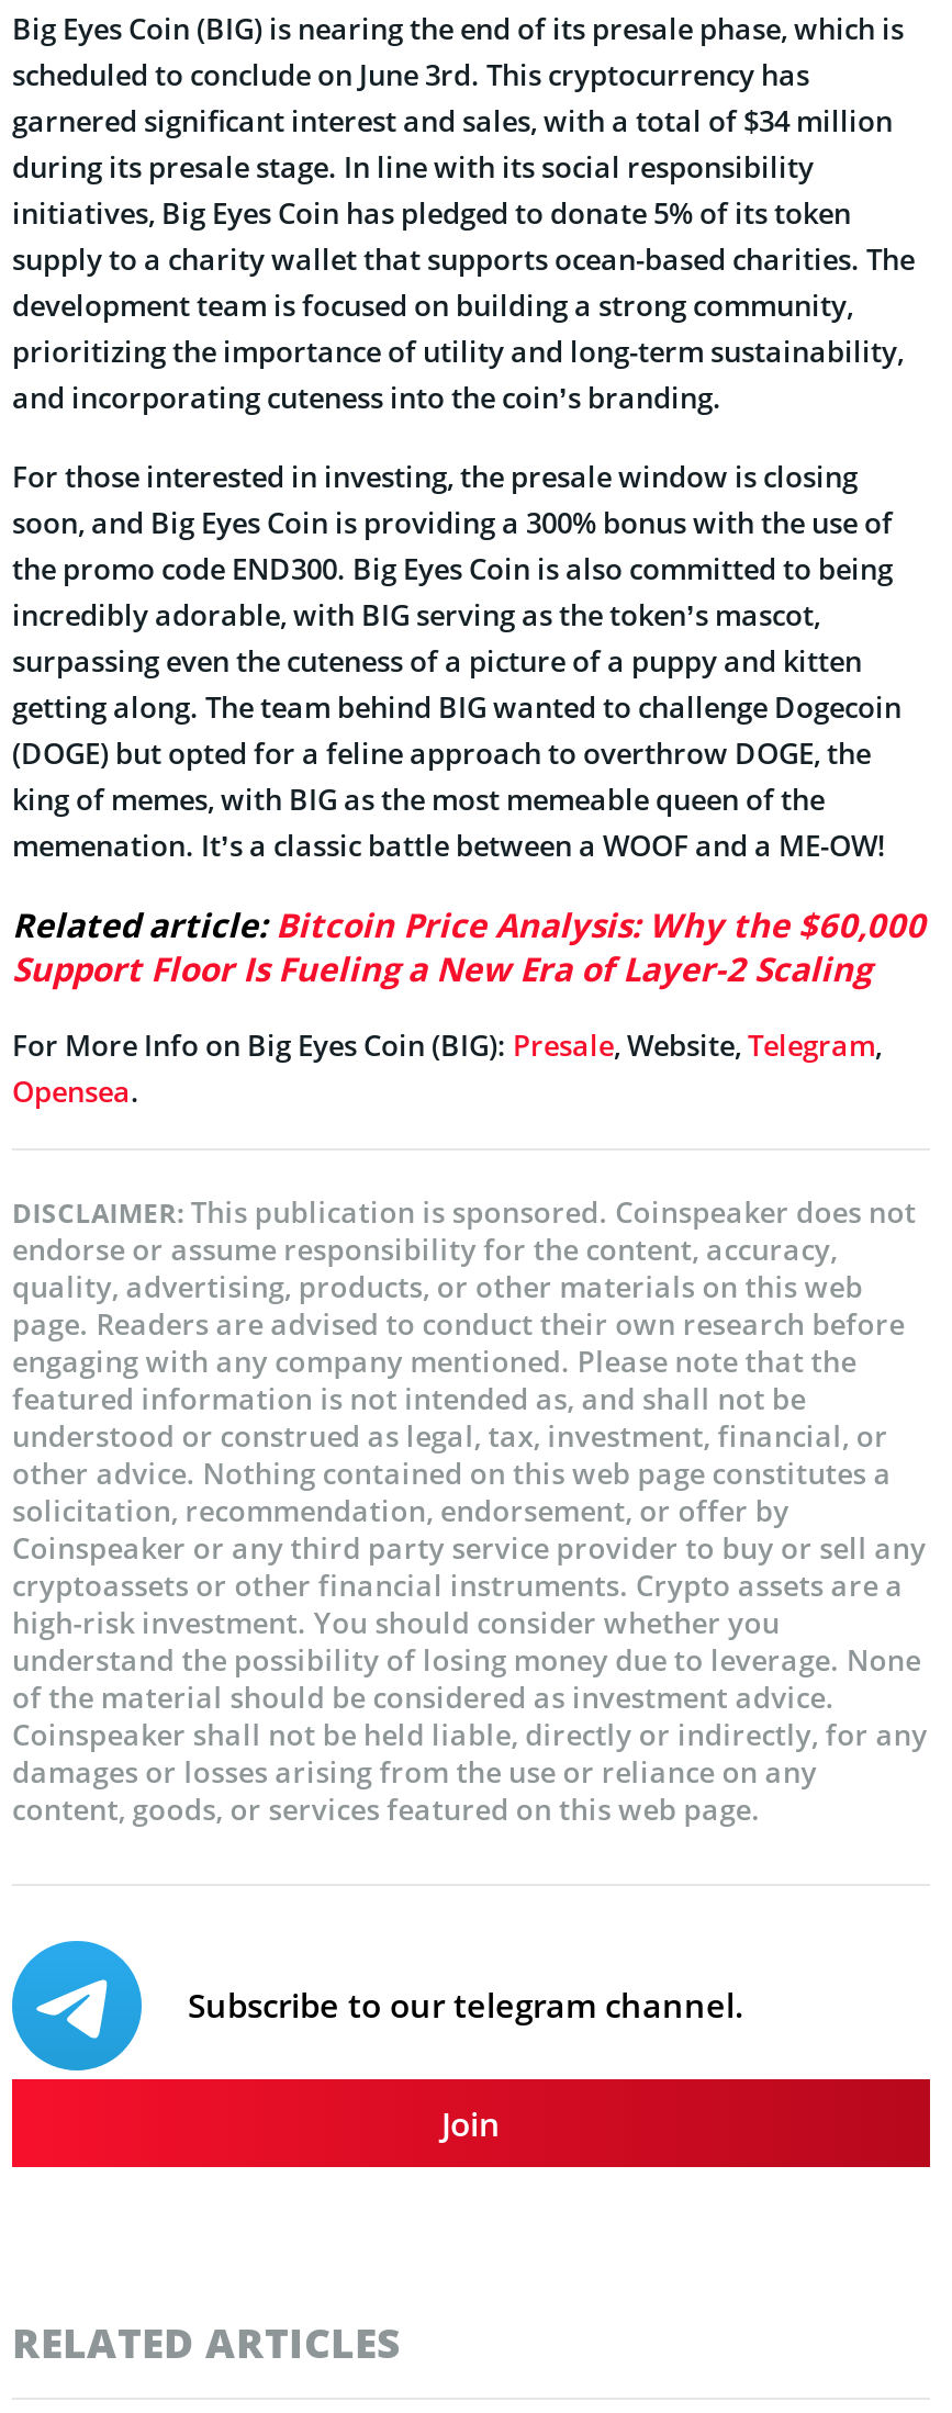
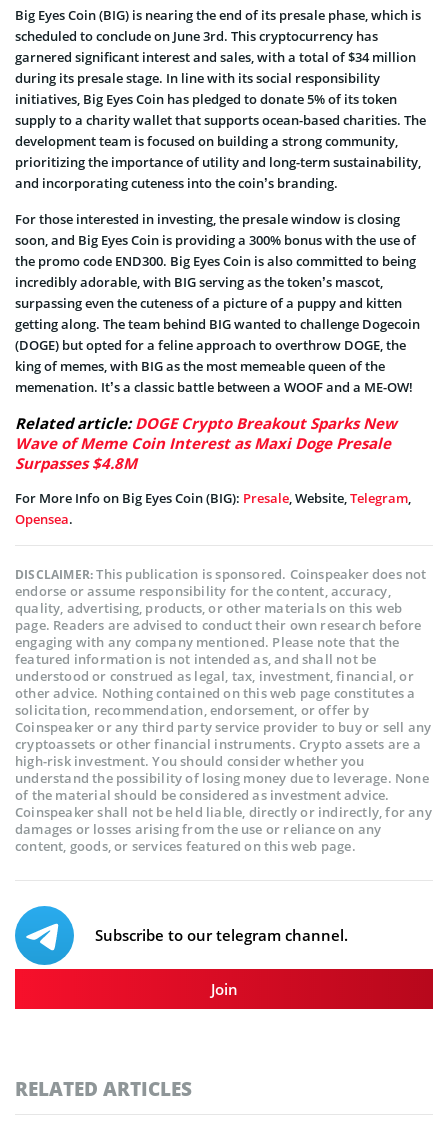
- Related article: Bitcoin Price Analysis: Why the $60,000
- Support Floor Is Fueling a New Era of Layer-2 Scaling
+ Related article: DOGE Crypto Breakout Sparks New
+ Wave of Meme Coin Interest as Maxi Doge Presale
+ Surpasses $4.8M
